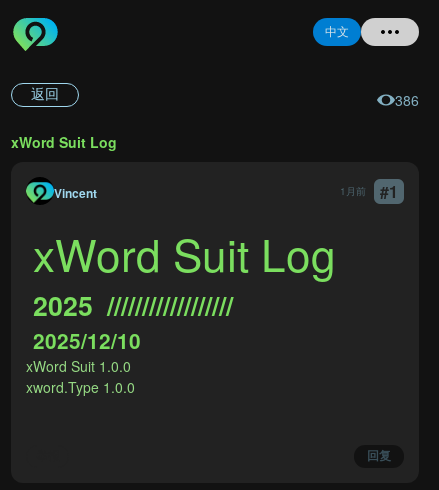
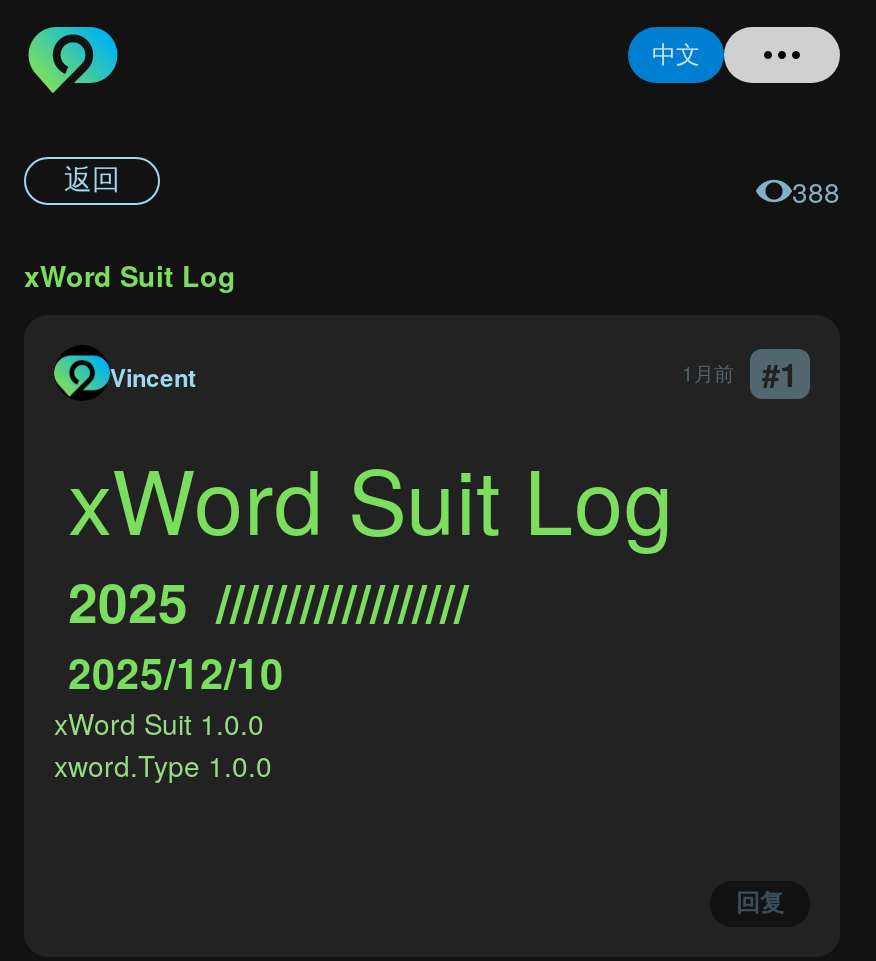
- 386
+ 388
